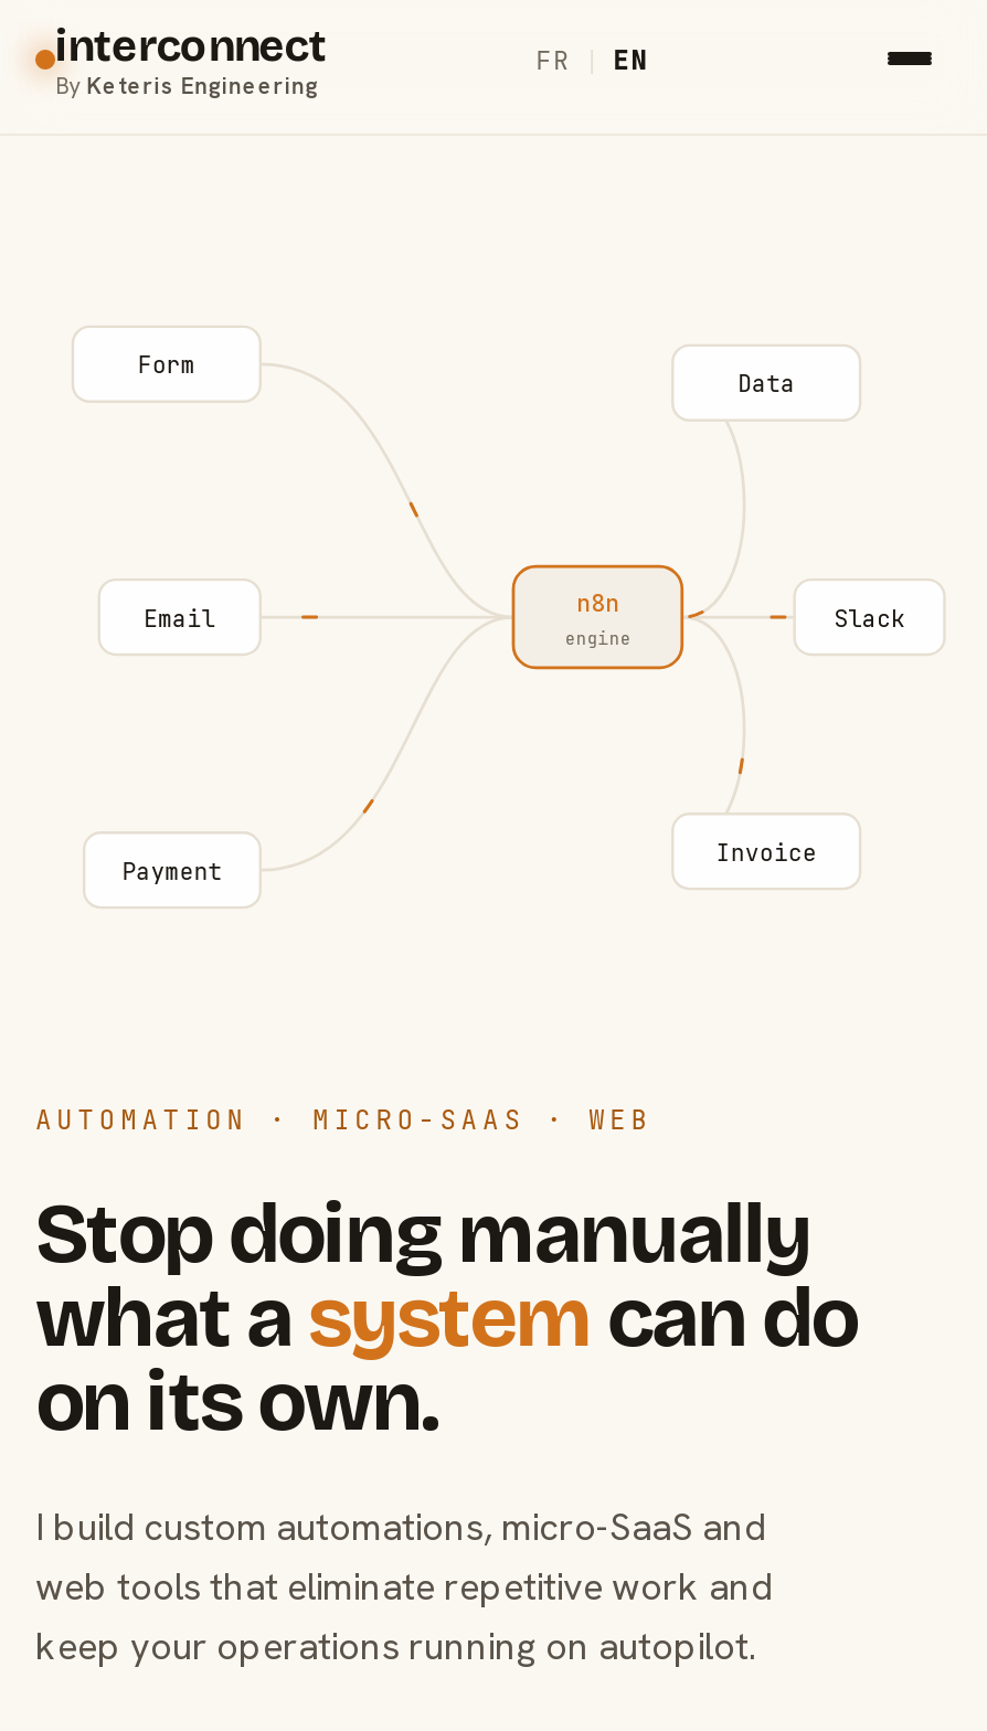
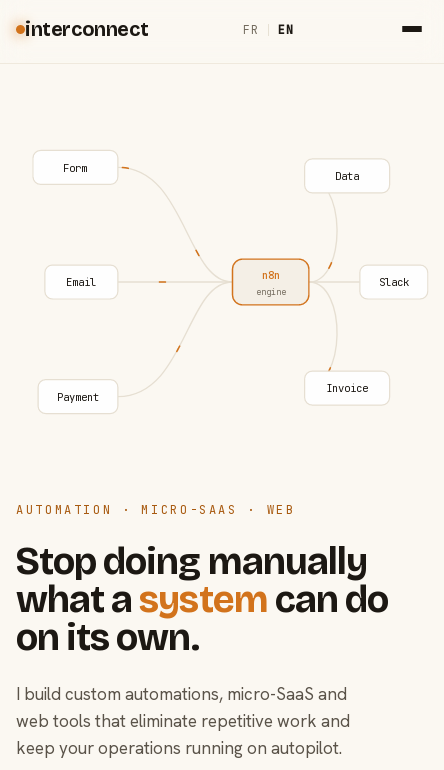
- By Keteris Engineering
